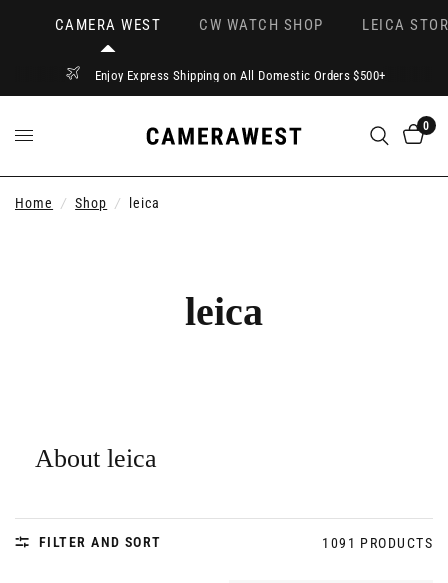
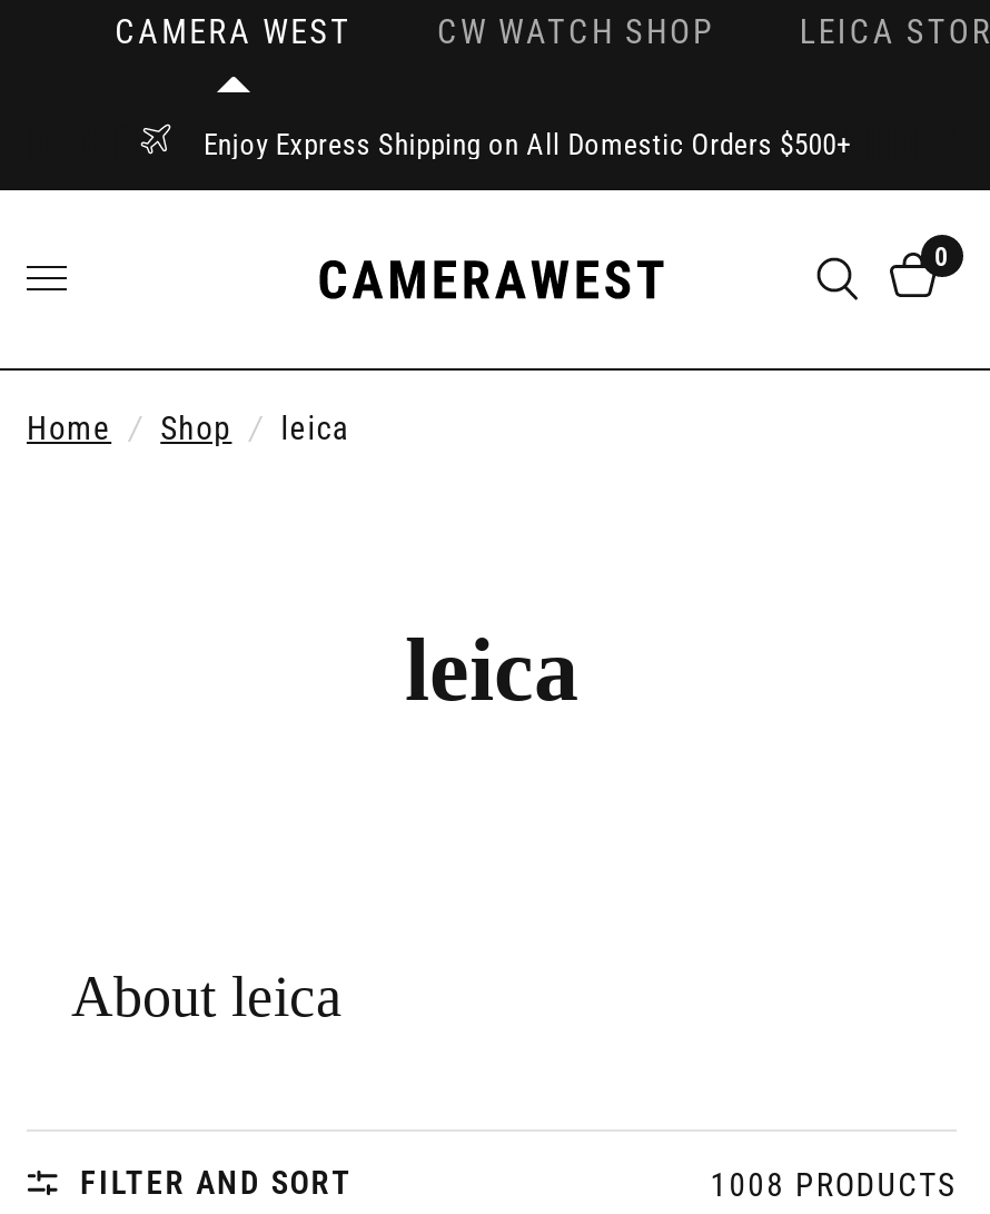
- 1091 PRODUCTS
+ 1008 PRODUCTS
